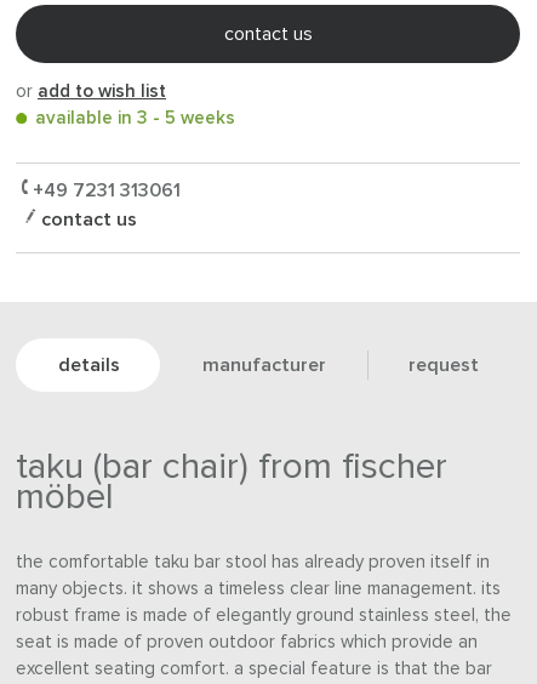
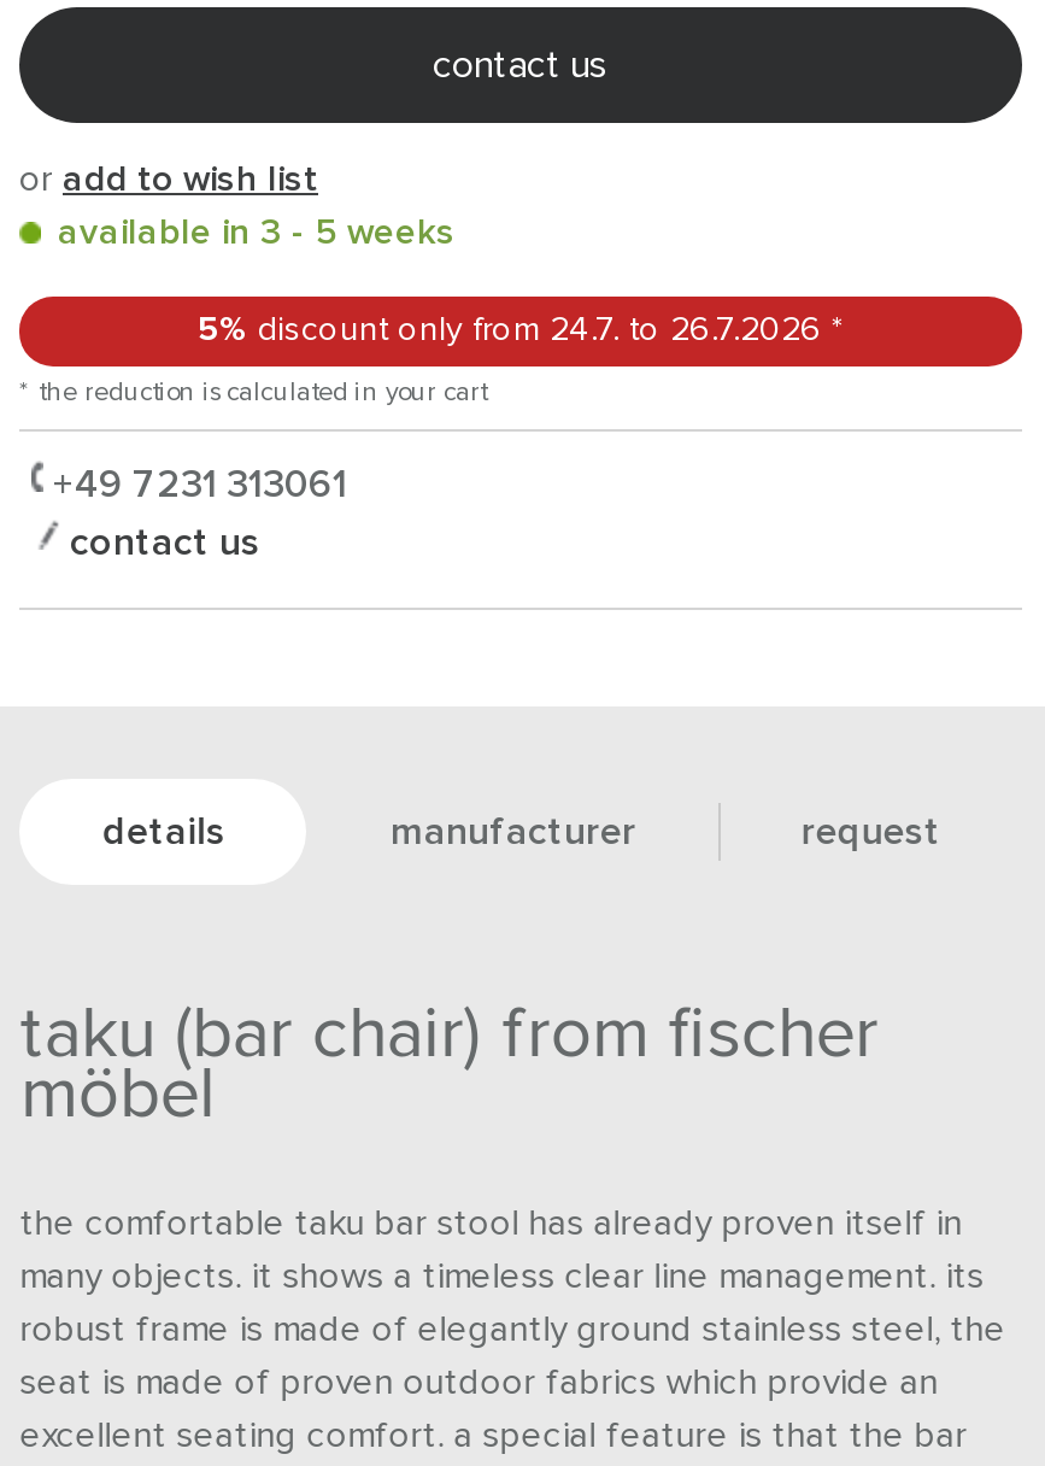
+ 5% discount only from 24.7. to 26.7.2026 *
+ * the reduction is calculated in your cart
